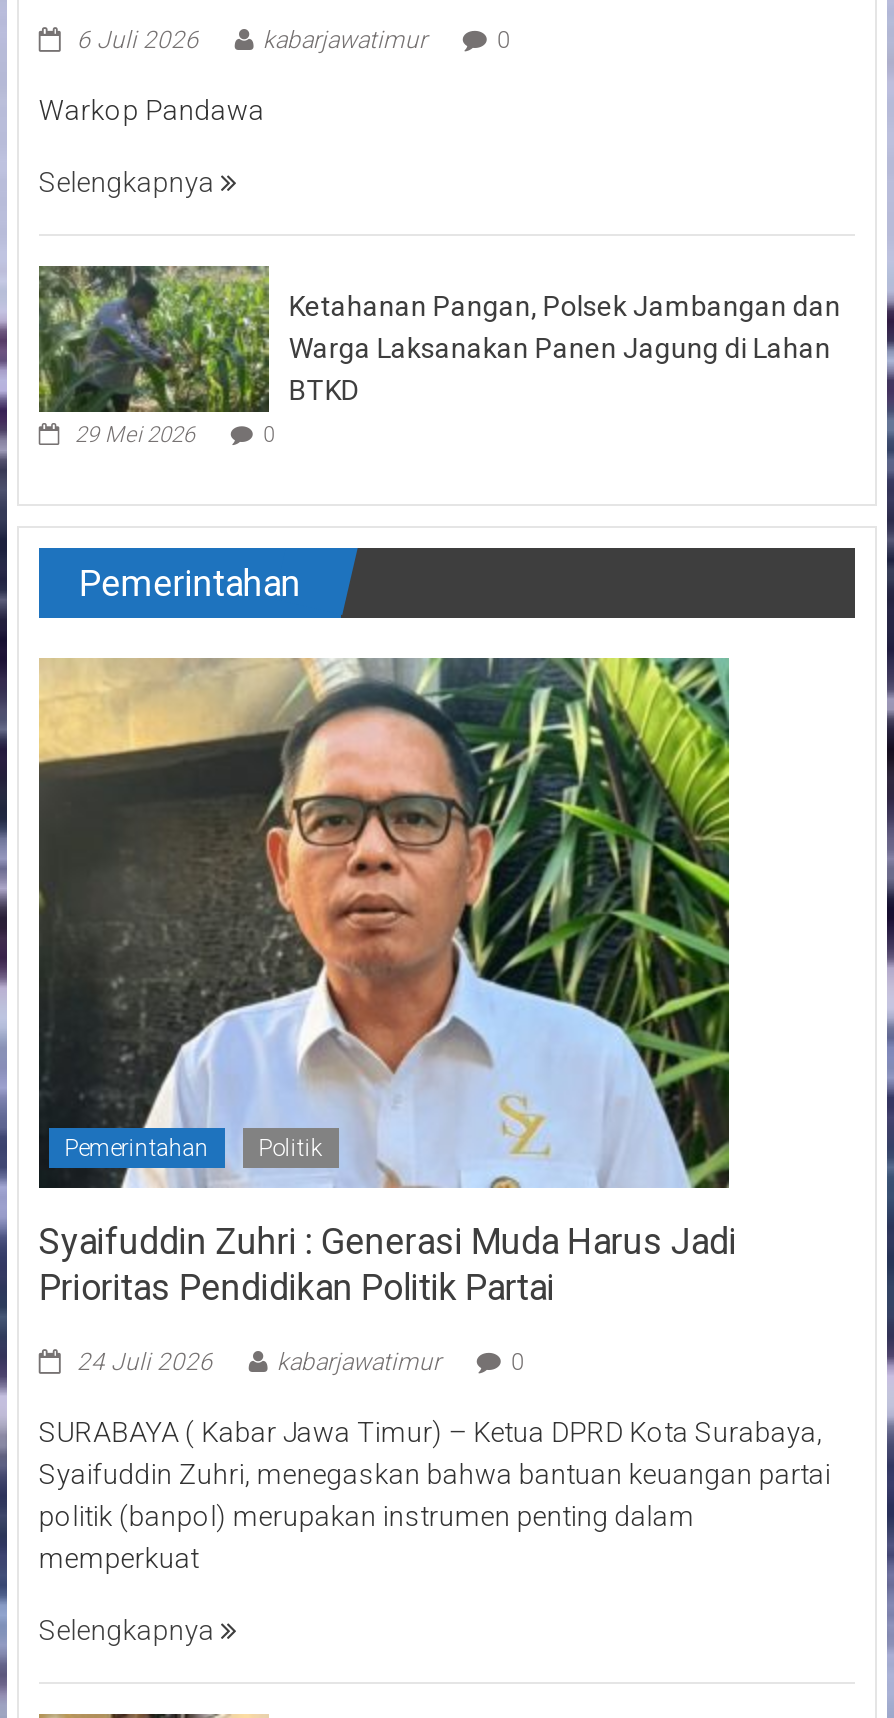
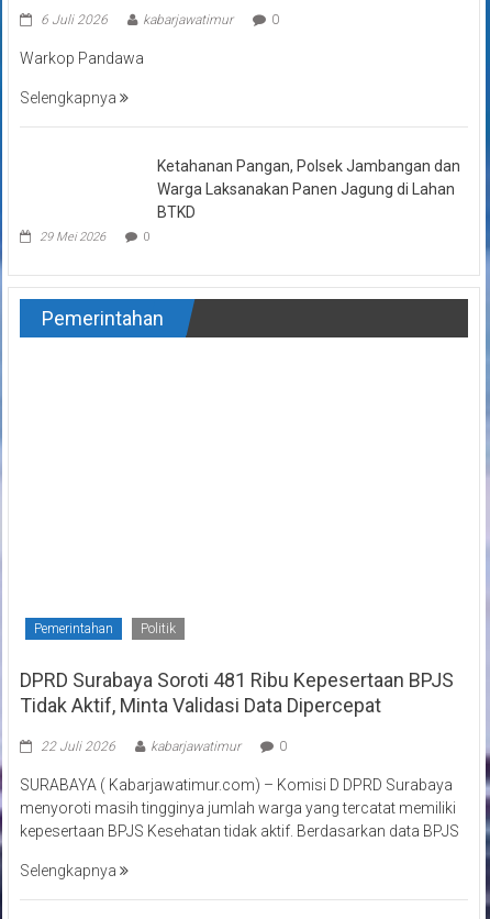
- [image]

- [image]

- Syaifuddin Zuhri : Generasi Muda Harus Jadi
- Prioritas Pendidikan Politik Partai
+ DPRD Surabaya Soroti 481 Ribu Kepesertaan BPJS
+ Tidak Aktif, Minta Validasi Data Dipercepat

- 24 Juli 2026
+ 22 Juli 2026

- SURABAYA ( Kabar Jawa Timur) – Ketua DPRD Kota Surabaya,
- Syaifuddin Zuhri, menegaskan bahwa bantuan keuangan partai
- politik (banpol) merupakan instrumen penting dalam
- memperkuat
+ SURABAYA ( Kabarjawatimur.com) – Komisi D DPRD Surabaya
+ menyoroti masih tingginya jumlah warga yang tercatat memiliki
+ kepesertaan BPJS Kesehatan tidak aktif. Berdasarkan data BPJS
